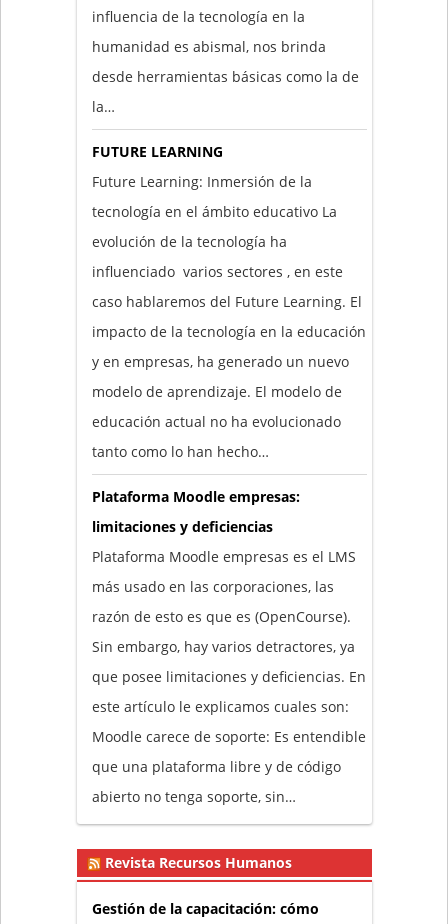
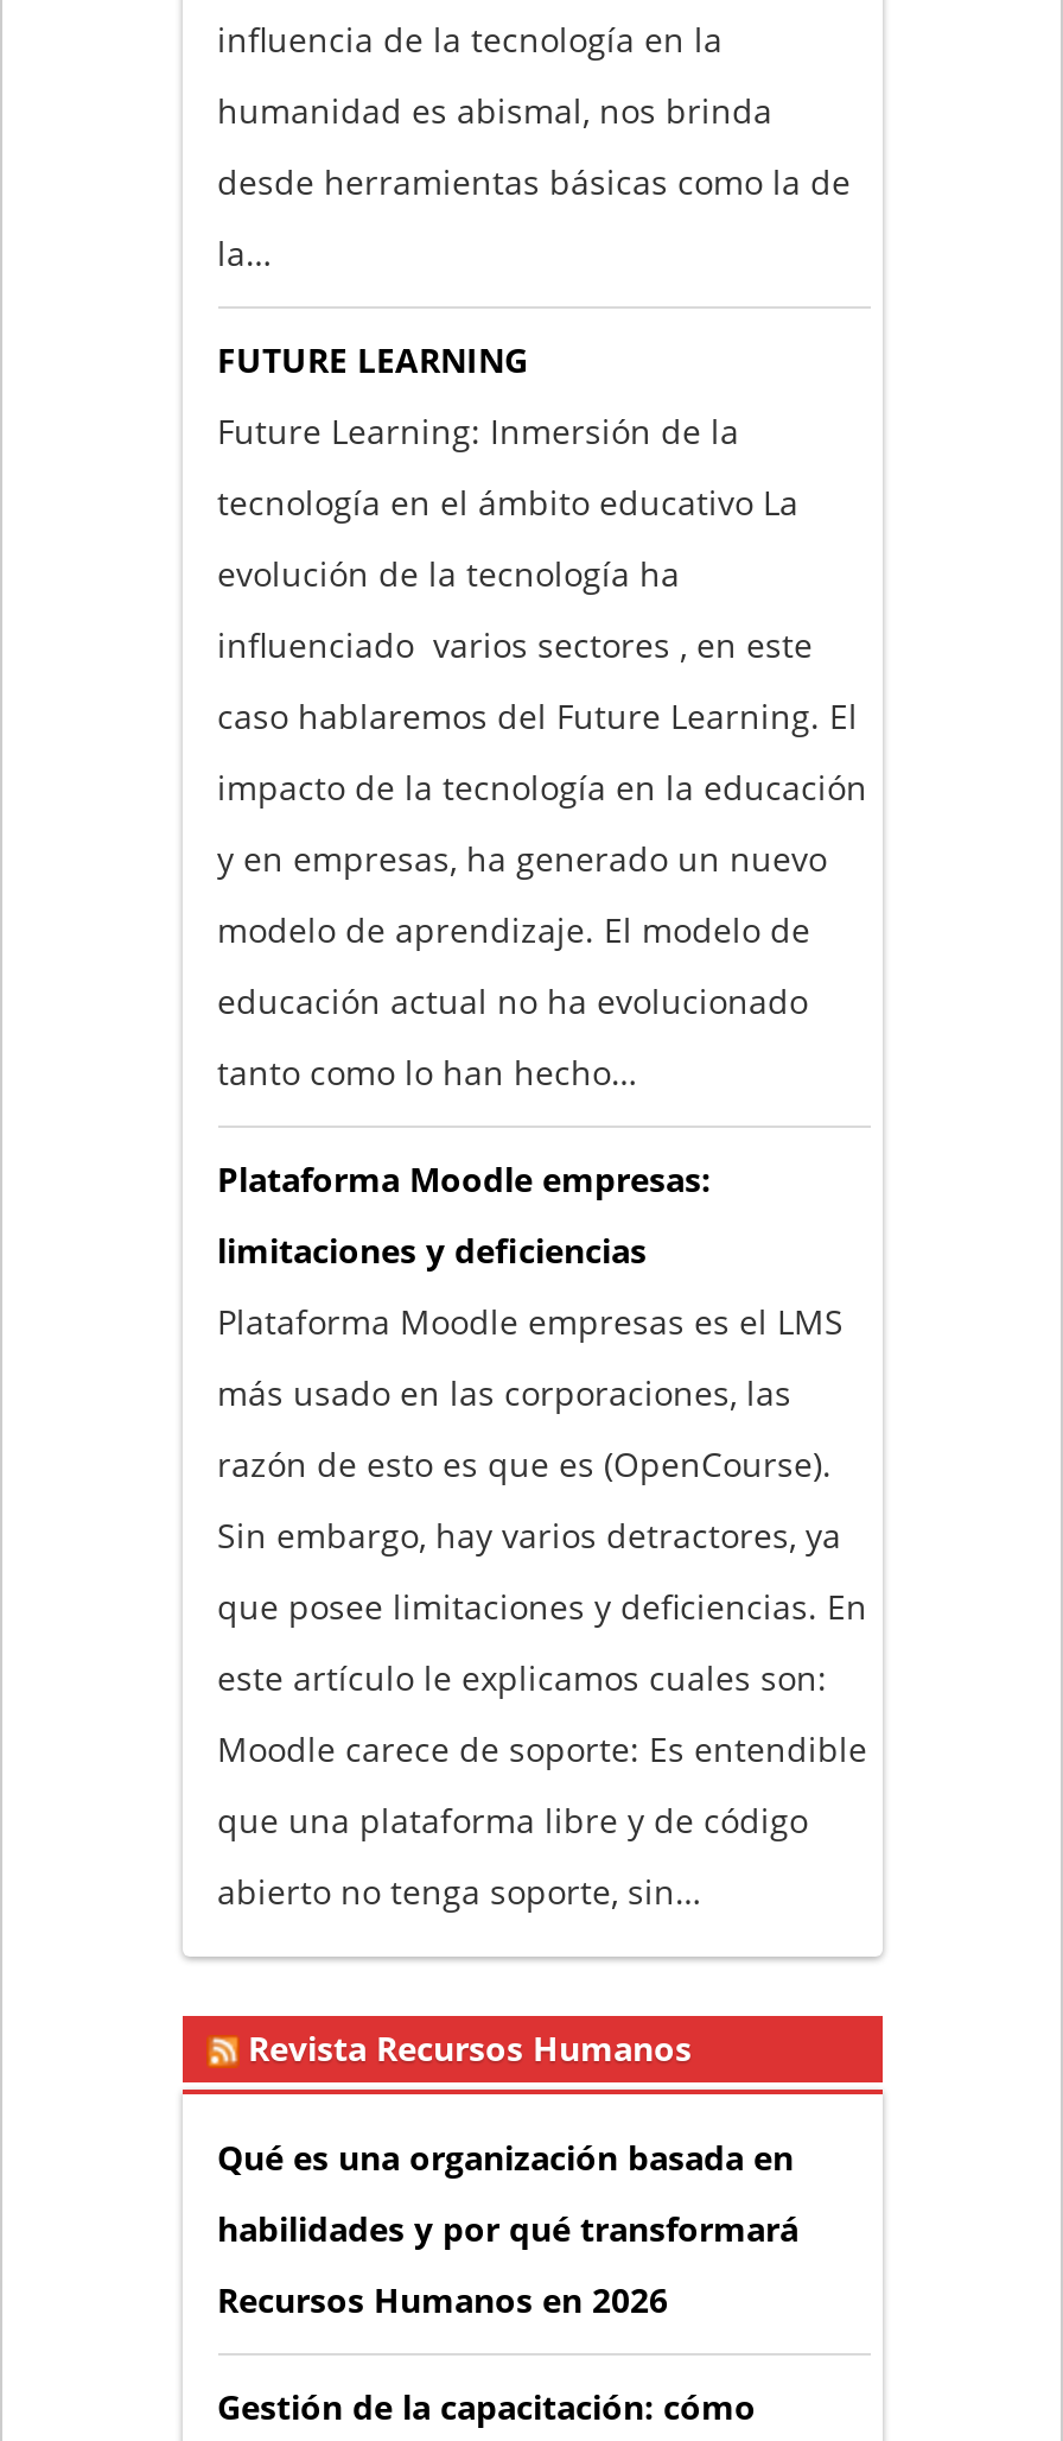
+ Qué es una organización basada en
+ habilidades y por qué transformará
+ Recursos Humanos en 2026
